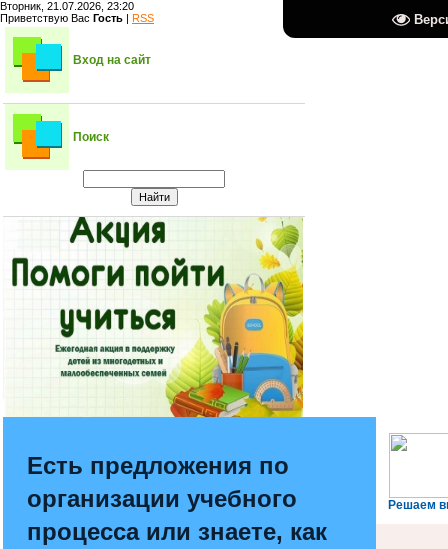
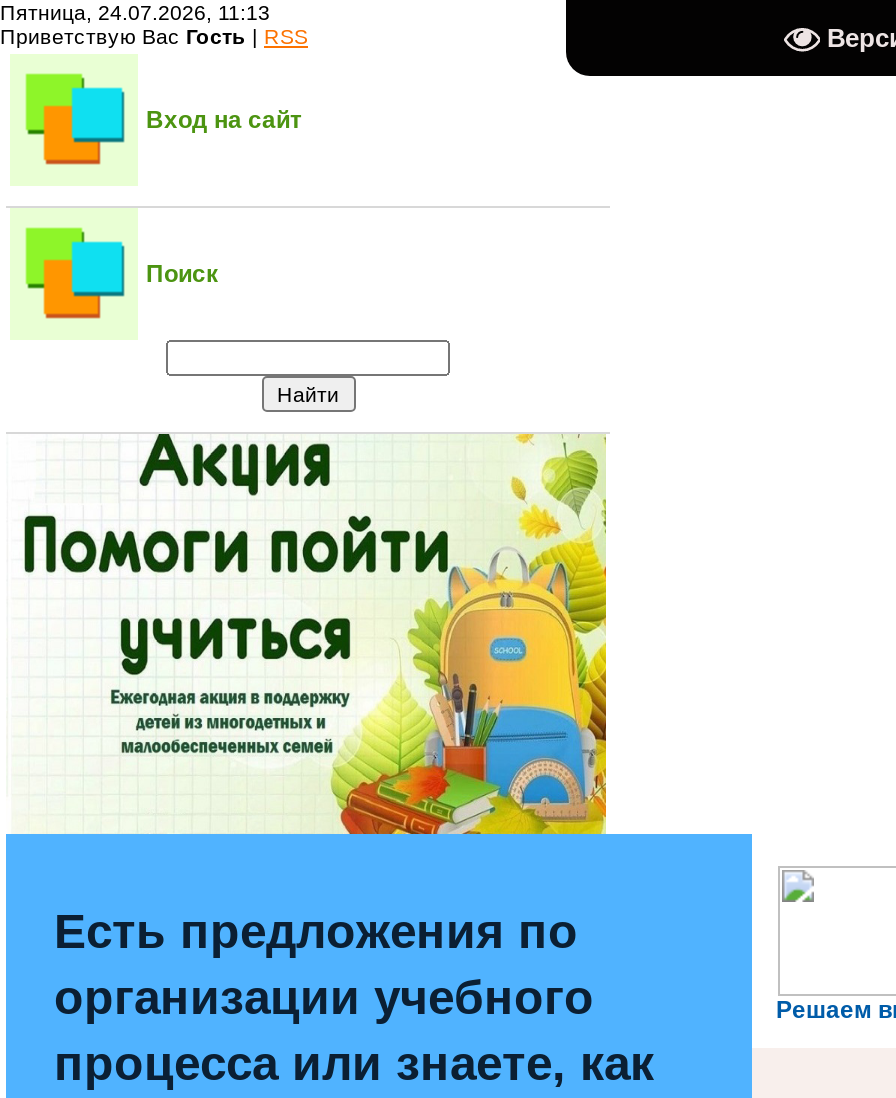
- Вторник, 21.07.2026, 23:20
+ Пятница, 24.07.2026, 11:13
